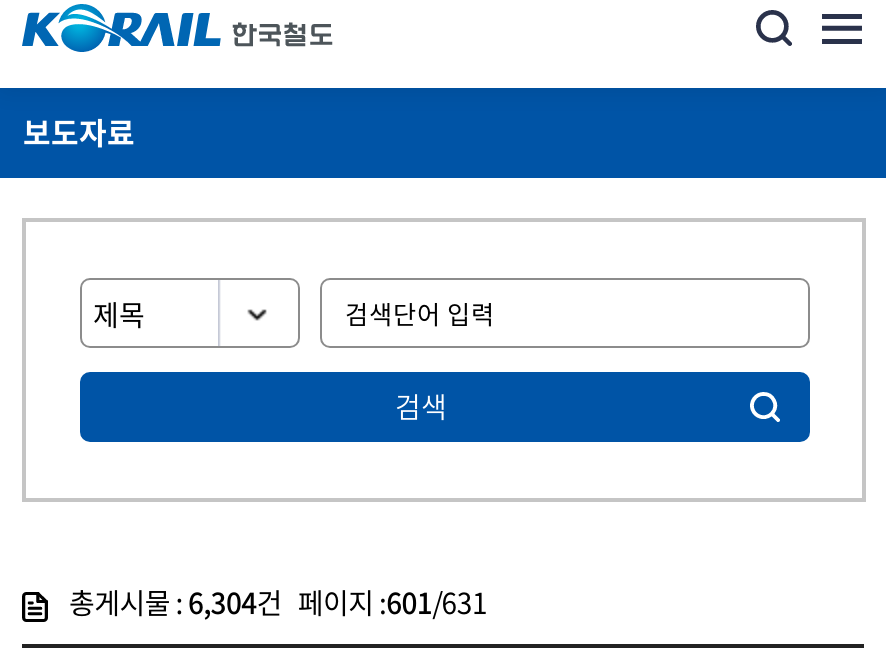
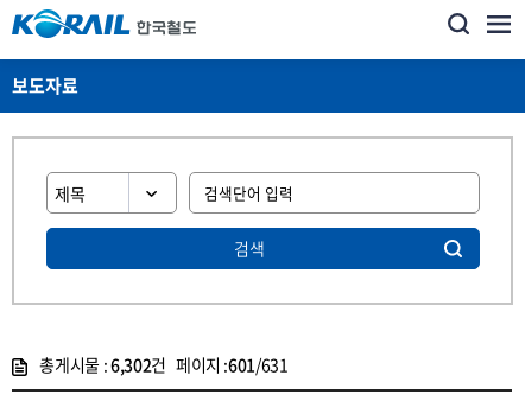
- 총게시물 : 6,304건 페이지 : 601/631
+ 총게시물 : 6,302건 페이지 : 601/631
